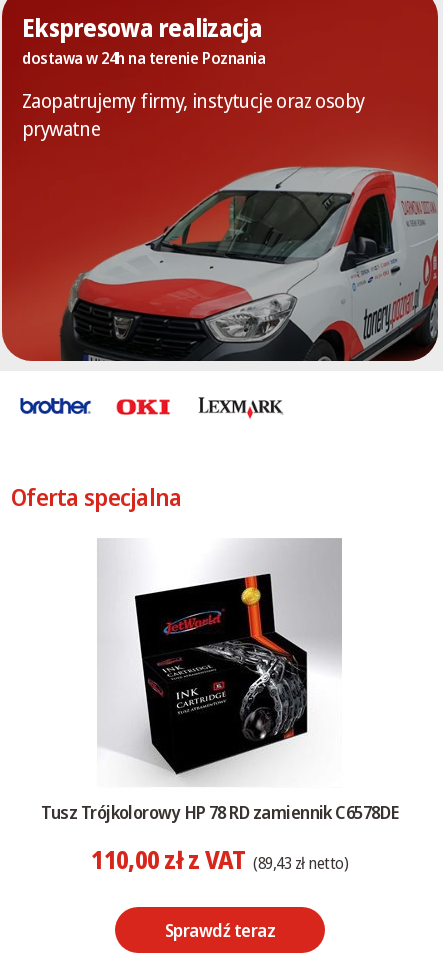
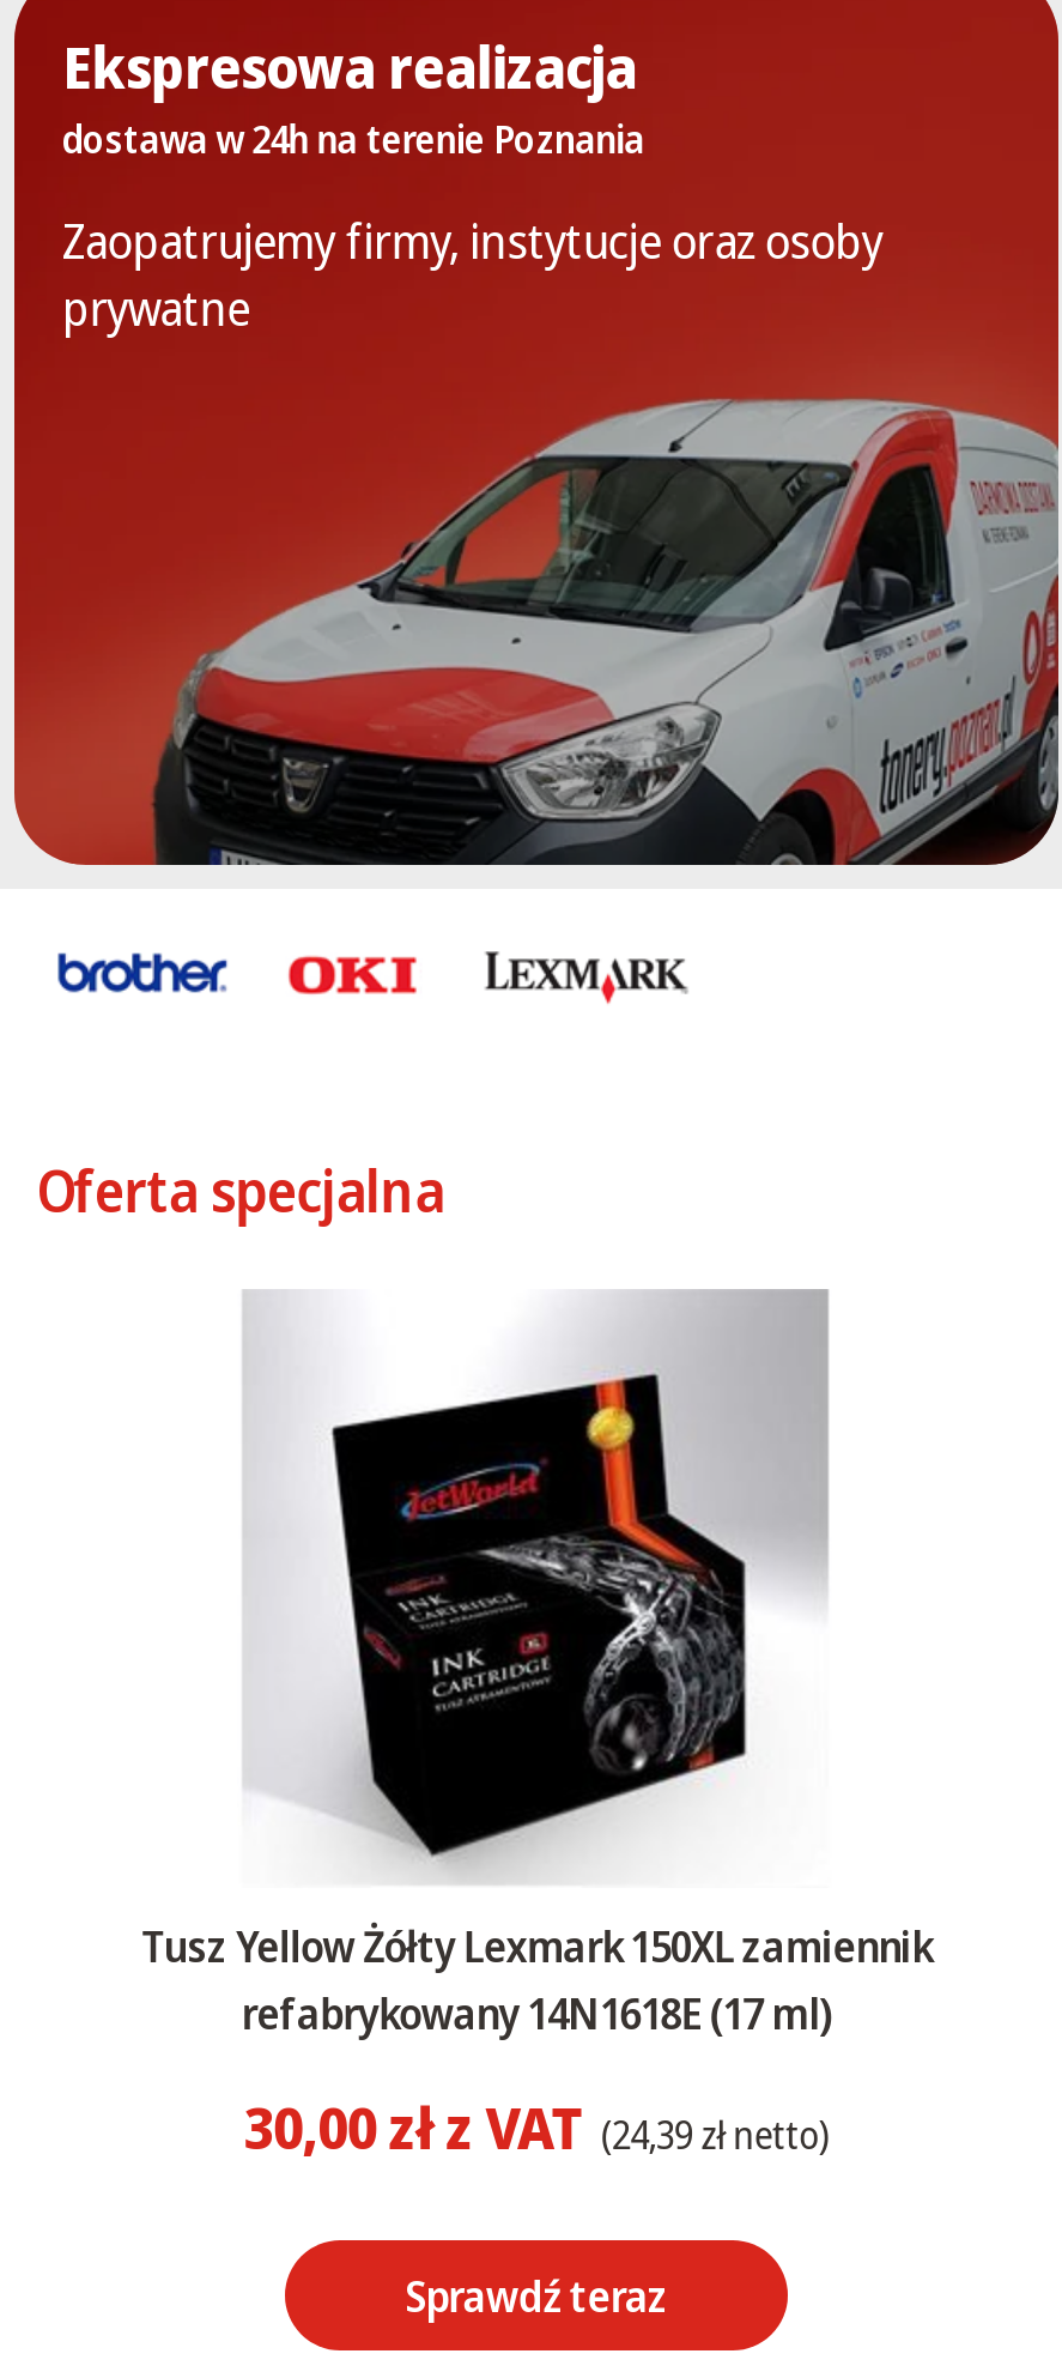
- Tusz Trójkolorowy HP 78 RD zamiennik C6578DE
+ Tusz Yellow Żółty Lexmark 150XL zamiennik
+ refabrykowany 14N1618E (17 ml)

- 110,00 zł z VAT (89,43 zł netto)
+ 30,00 zł z VAT (24,39 zł netto)
